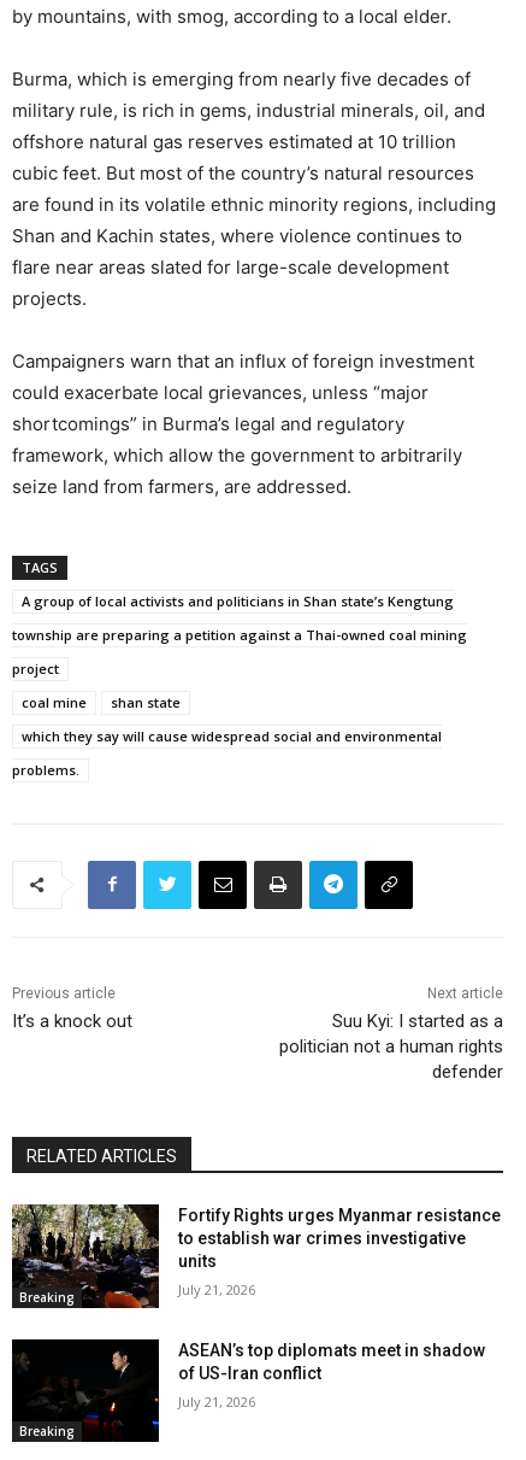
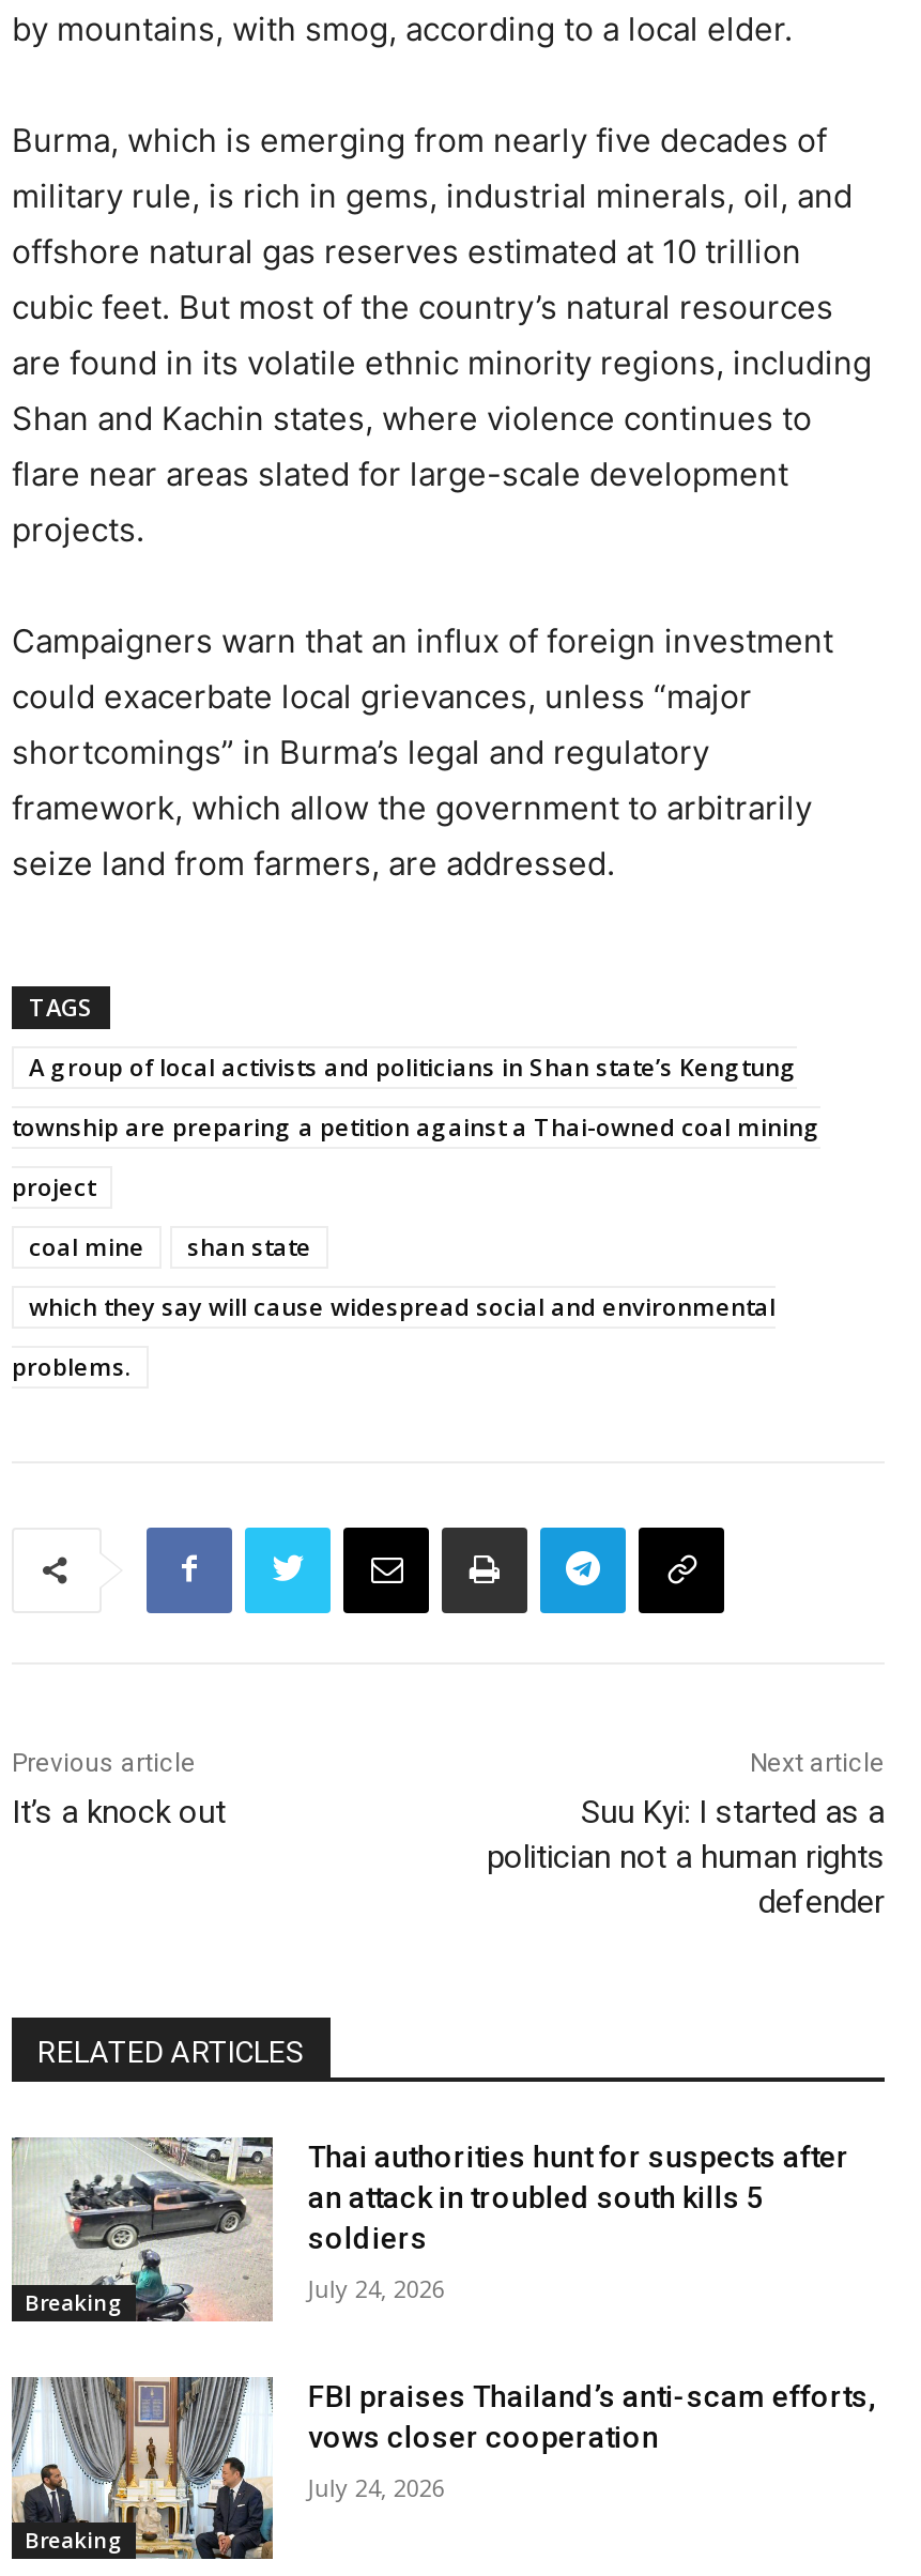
- [image]
- Fortify Rights urges Myanmar resistance
- to establish war crimes investigative
- units
+ [image]
+ Thai authorities hunt for suspects after
+ an attack in troubled south kills 5
+ soldiers

- July 21, 2026
+ July 24, 2026

- [image]
- ASEAN’s top diplomats meet in shadow
- of US-Iran conflict
+ [image]
+ FBI praises Thailand’s anti-scam efforts,
+ vows closer cooperation

- July 21, 2026
+ July 24, 2026
